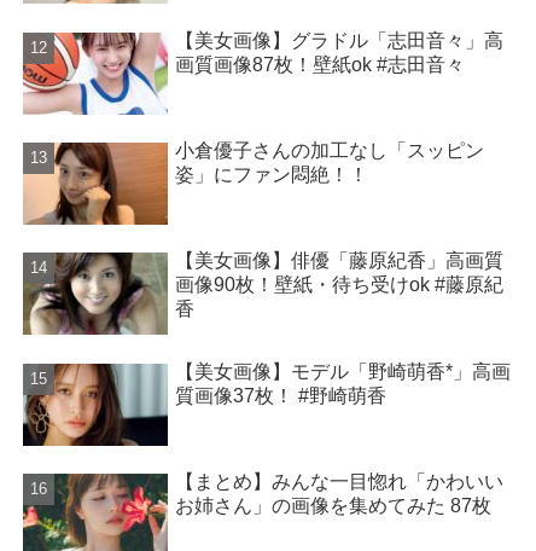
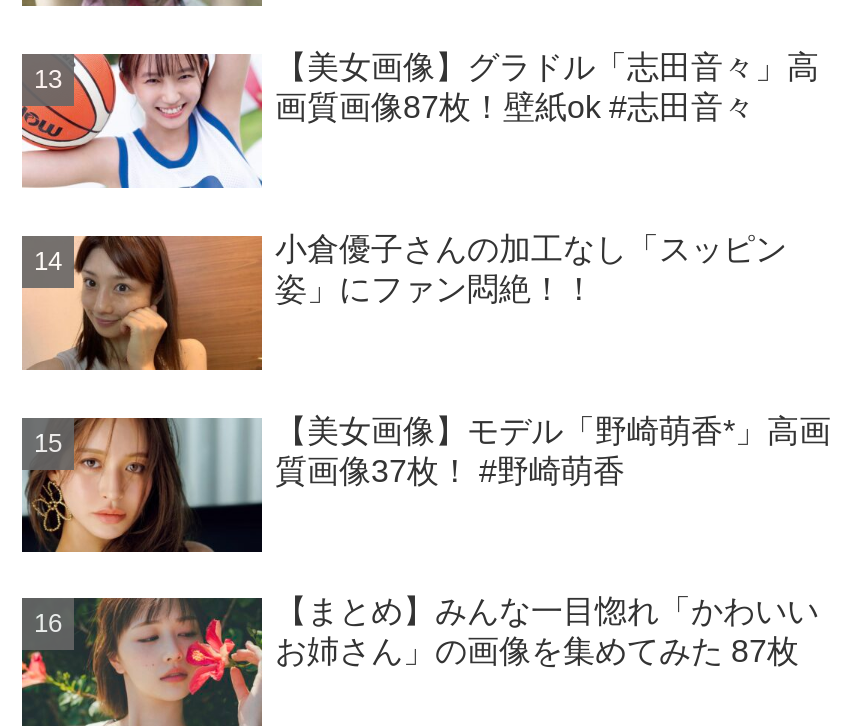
- [image]
- 【美女画像】俳優「藤原紀香」高画質
- 画像90枚！壁紙・待ち受けok #藤原紀
- 香
